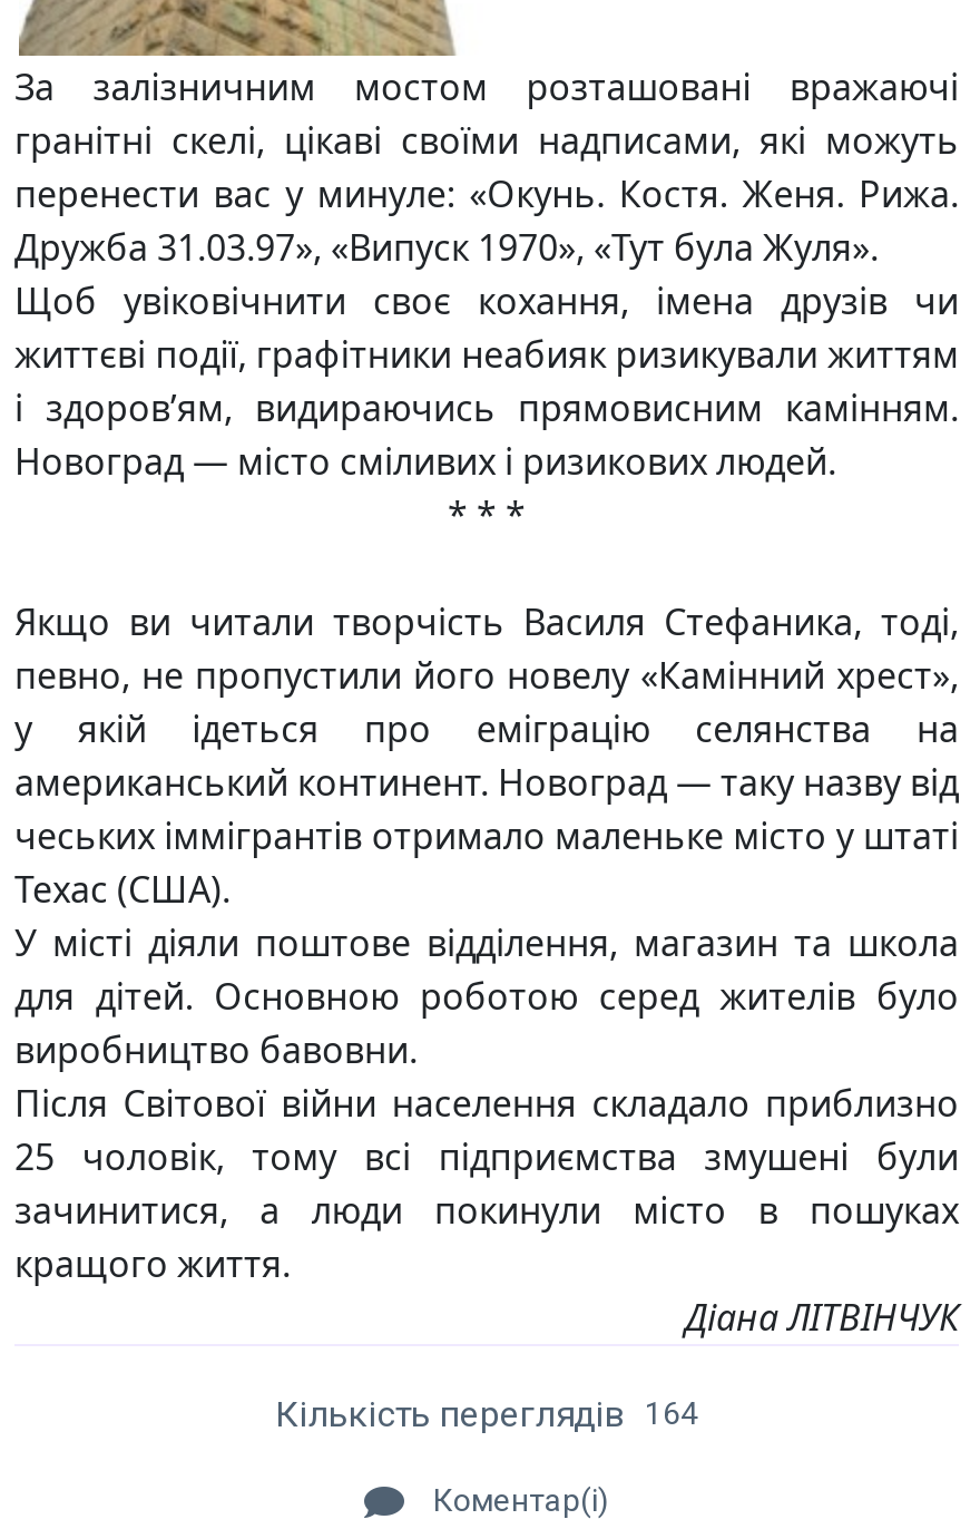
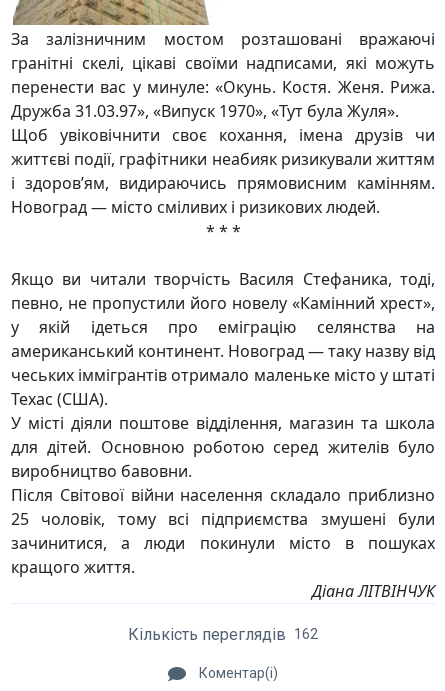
- Кількість переглядів 164
+ Кількість переглядів 162
